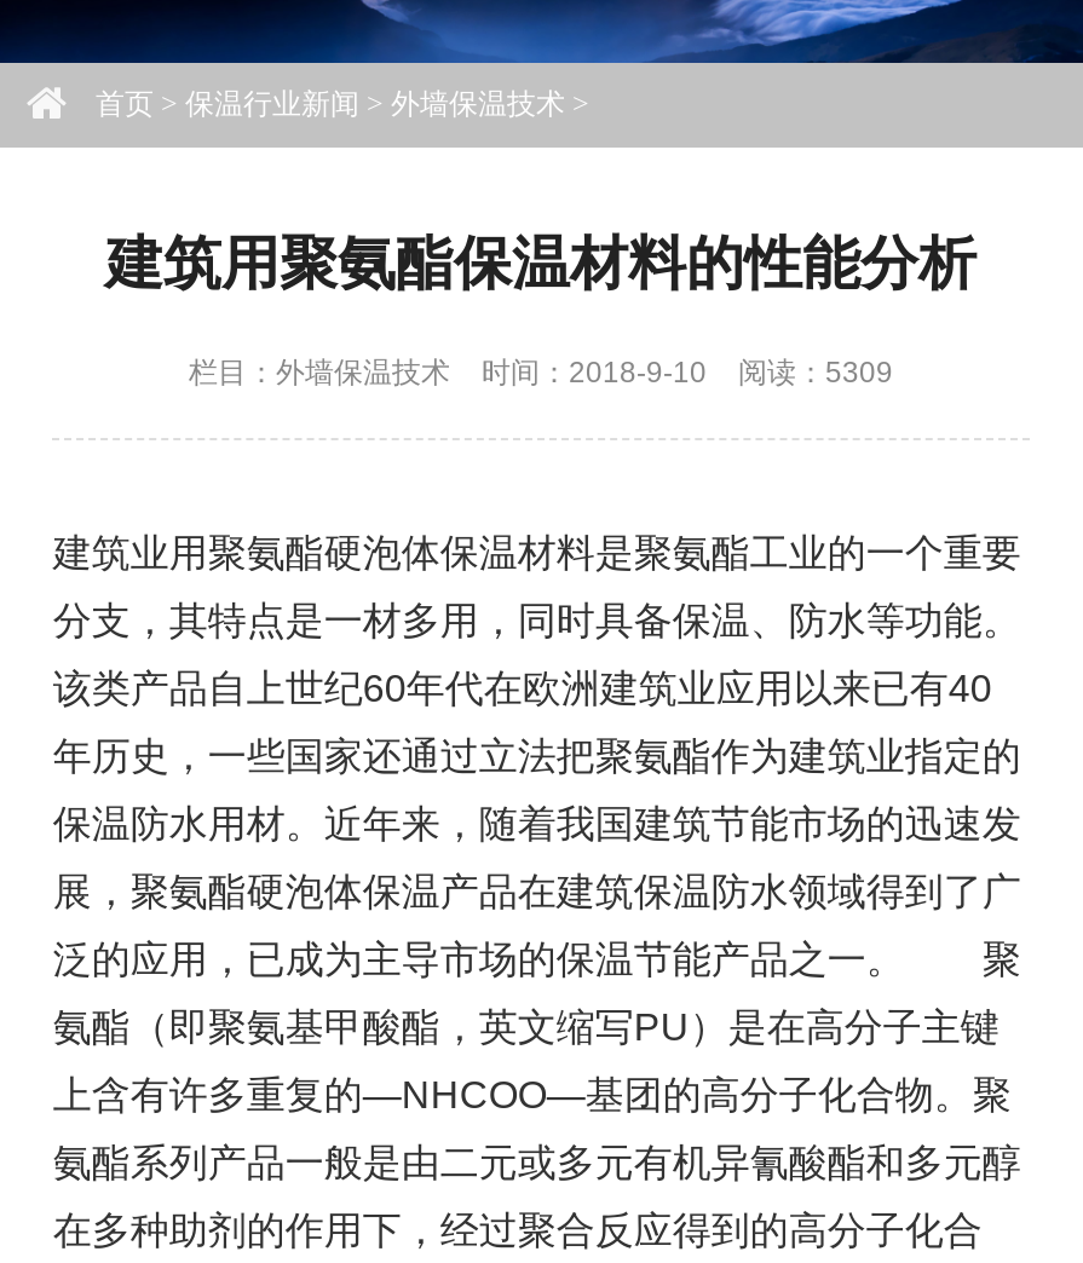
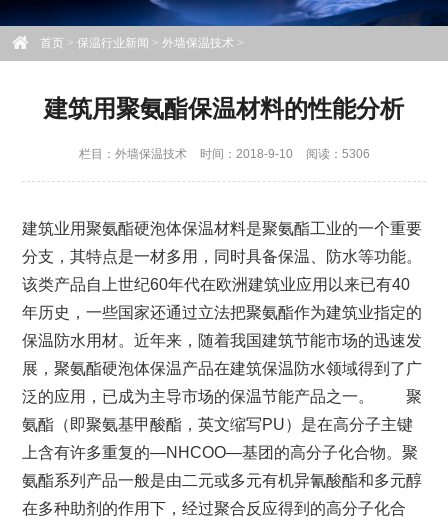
- 栏目：外墙保温技术 时间：2018-9-10 阅读：5309
+ 栏目：外墙保温技术 时间：2018-9-10 阅读：5306
